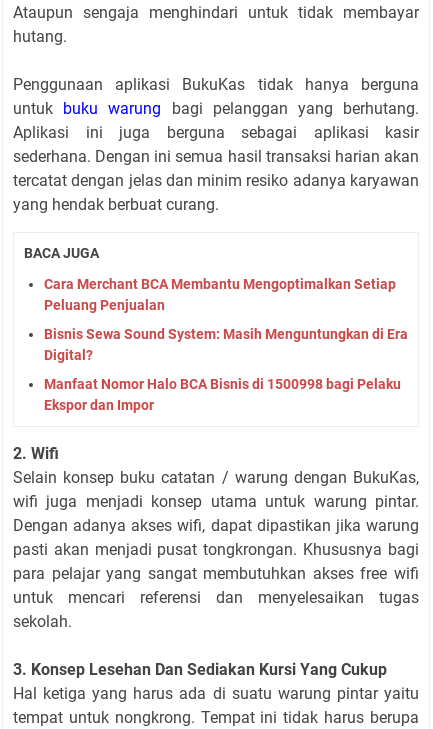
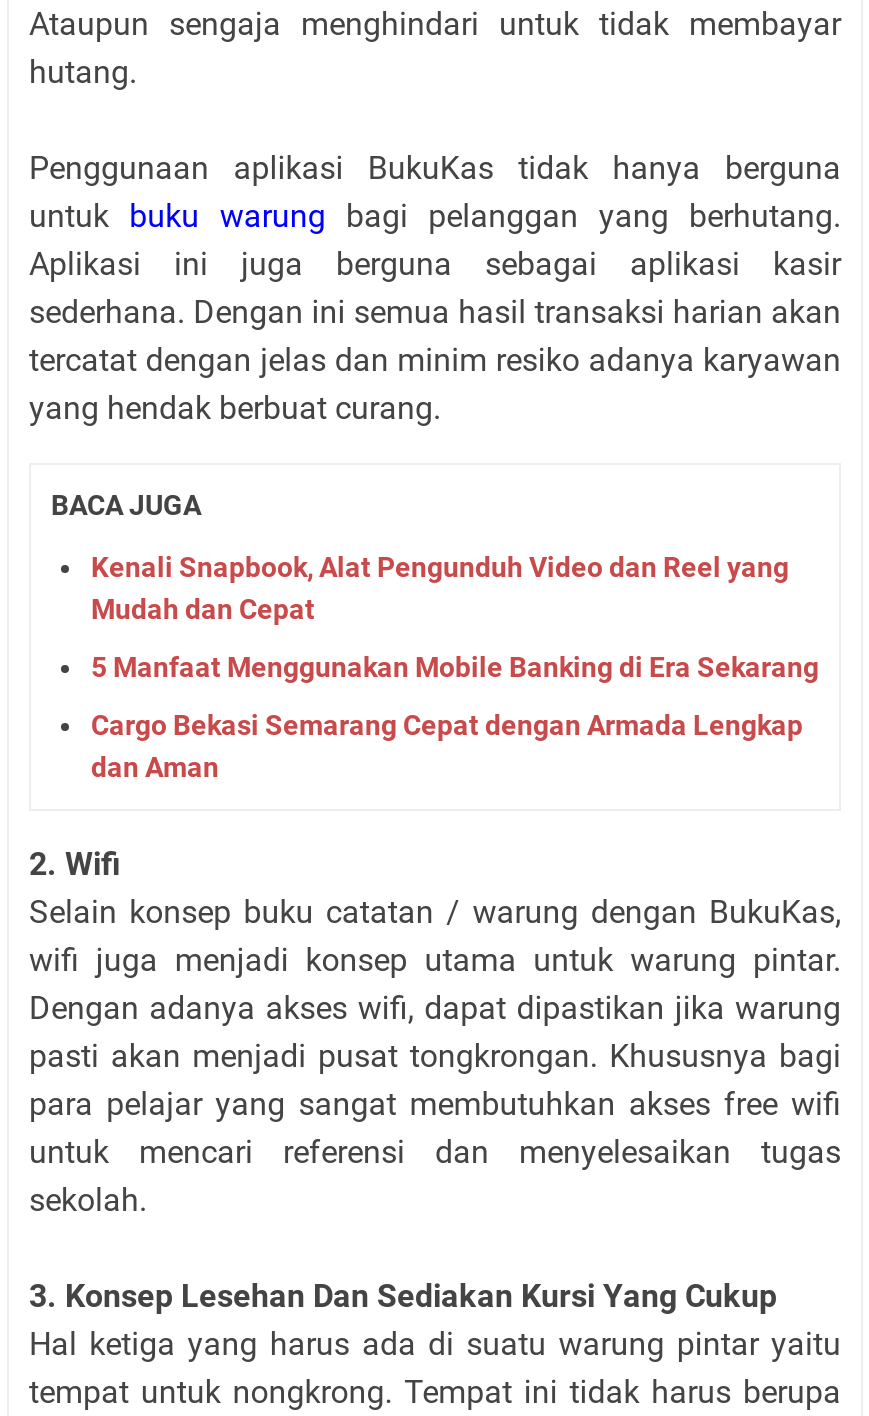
- Cara Merchant BCA Membantu Mengoptimalkan Setiap
- Peluang Penjualan
+ Kenali Snapbook, Alat Pengunduh Video dan Reel yang
+ Mudah dan Cepat

- Bisnis Sewa Sound System: Masih Menguntungkan di Era
- Digital?
+ 5 Manfaat Menggunakan Mobile Banking di Era Sekarang

- Manfaat Nomor Halo BCA Bisnis di 1500998 bagi Pelaku
- Ekspor dan Impor
+ Cargo Bekasi Semarang Cepat dengan Armada Lengkap
+ dan Aman
